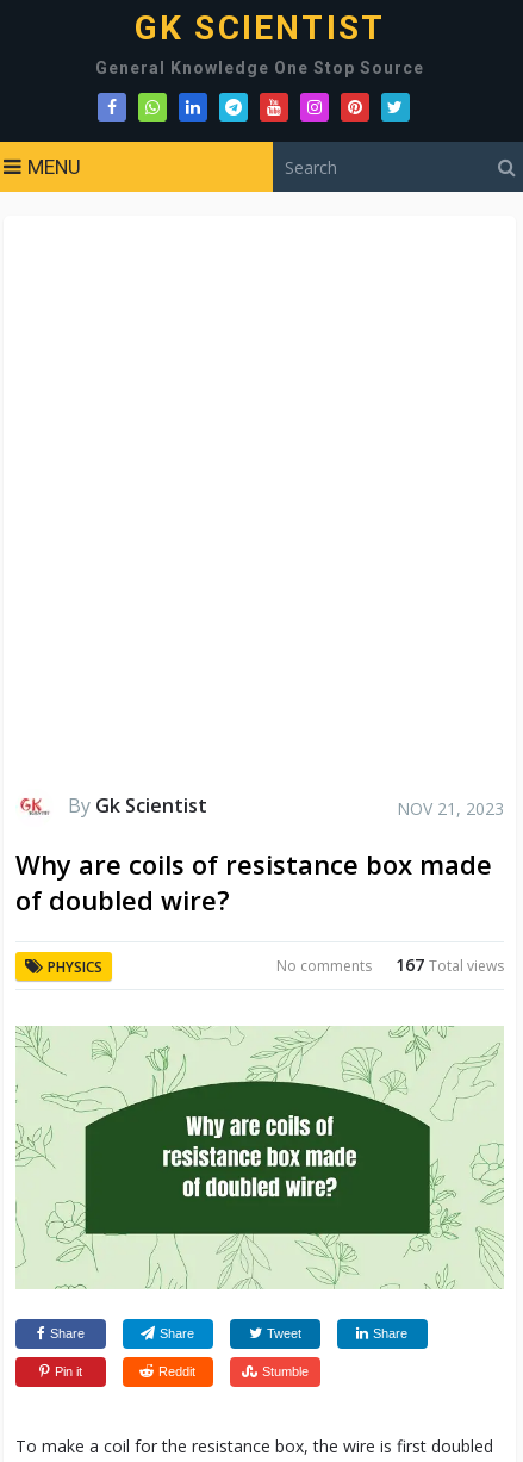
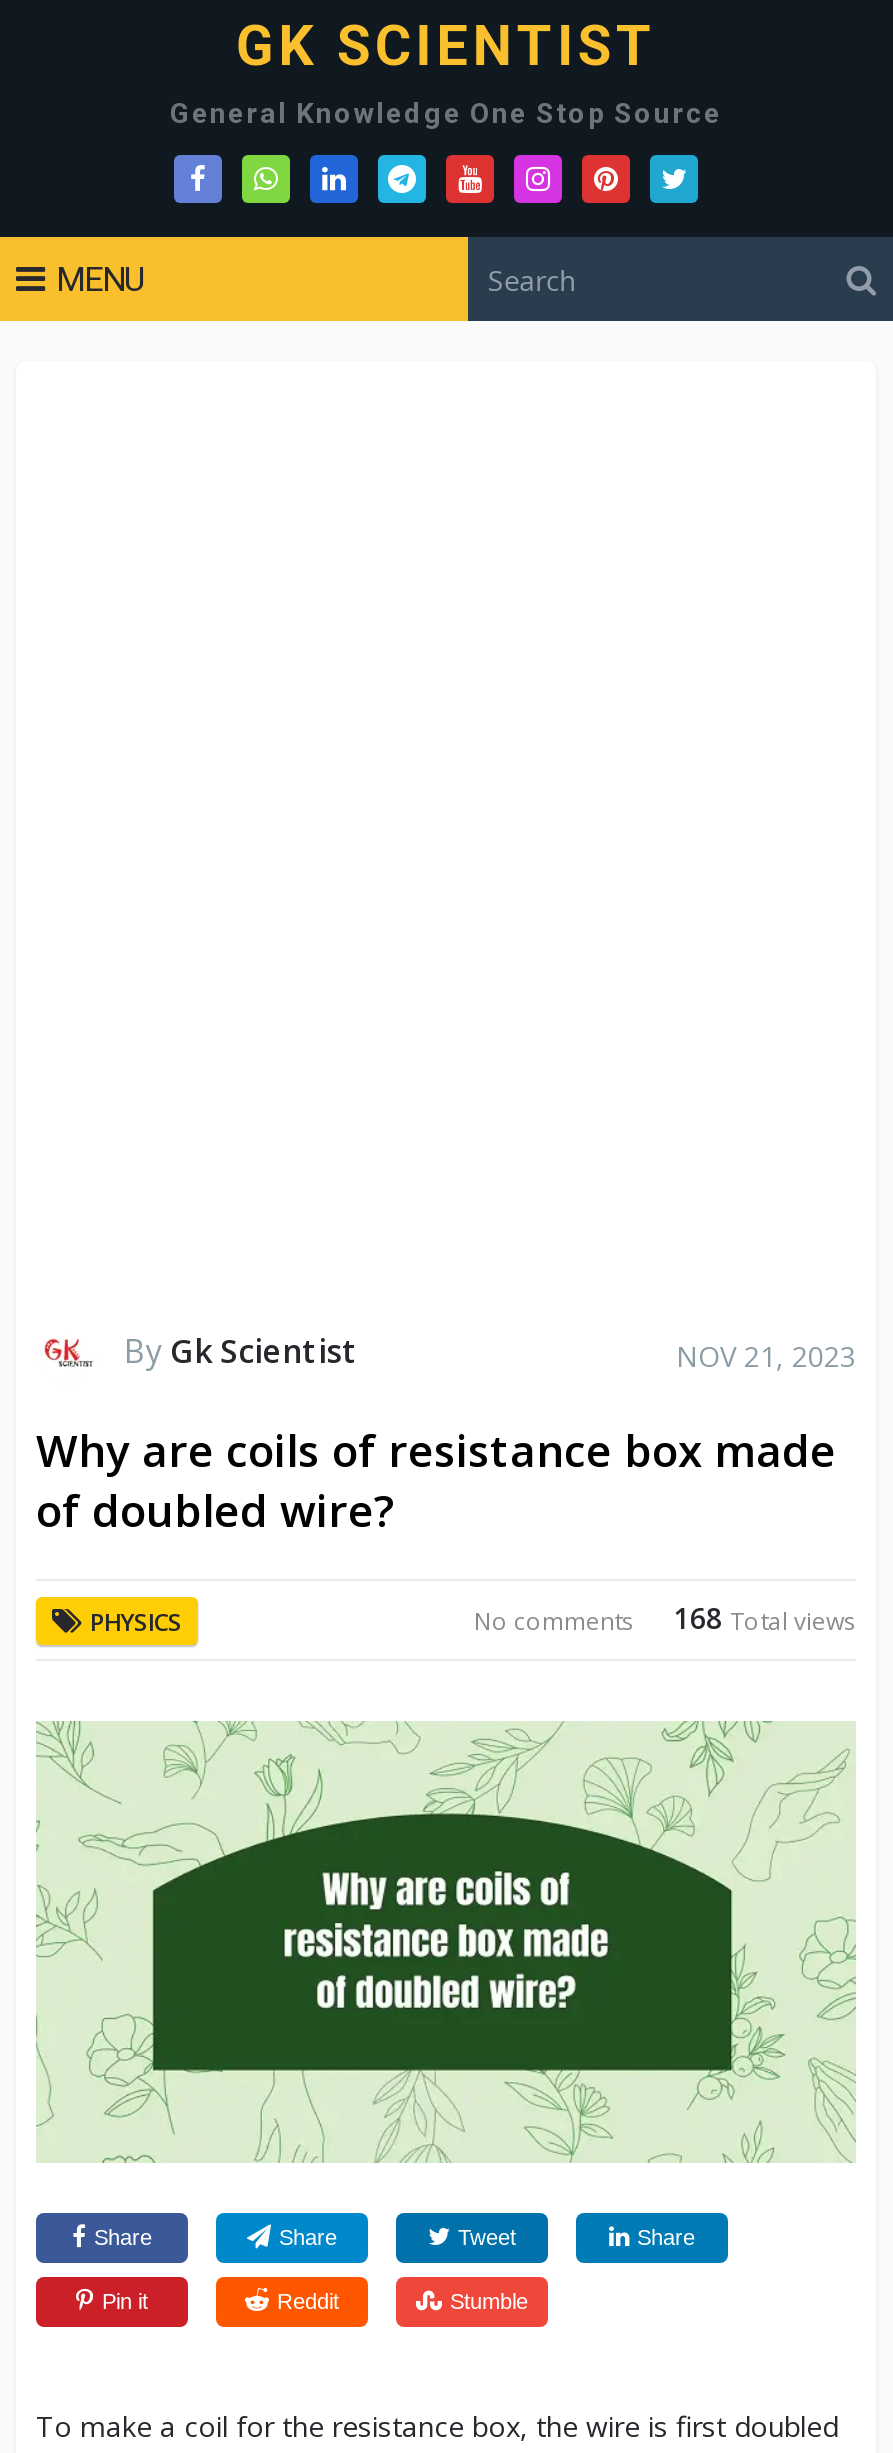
- No comments 167 Total views
+ No comments 168 Total views
